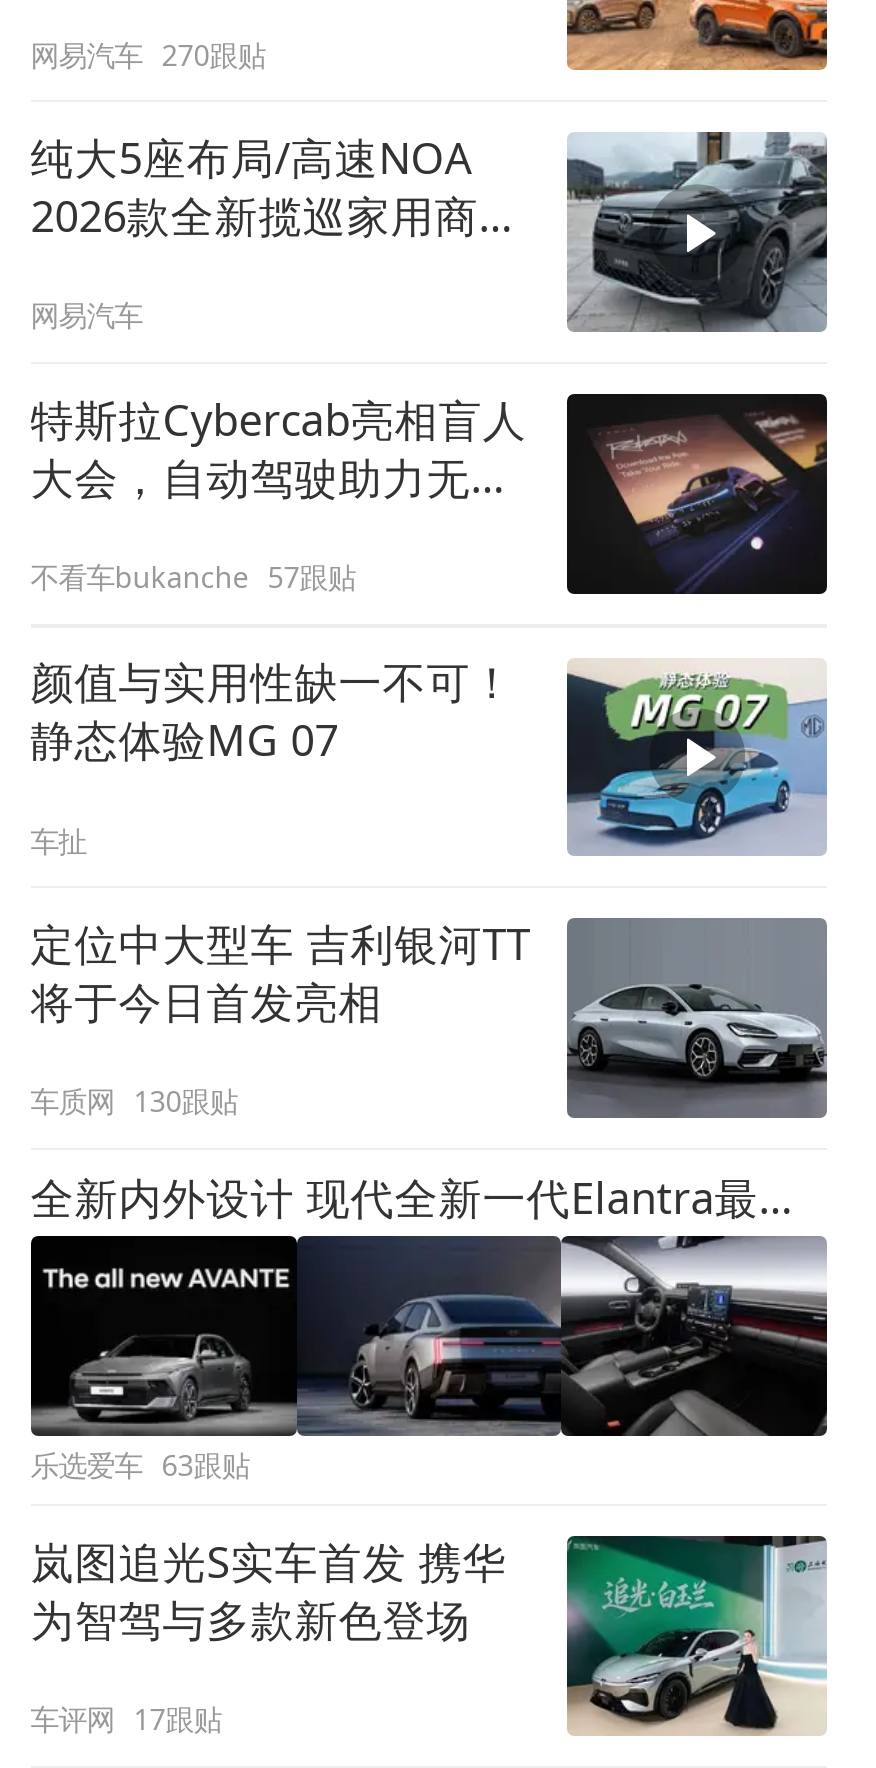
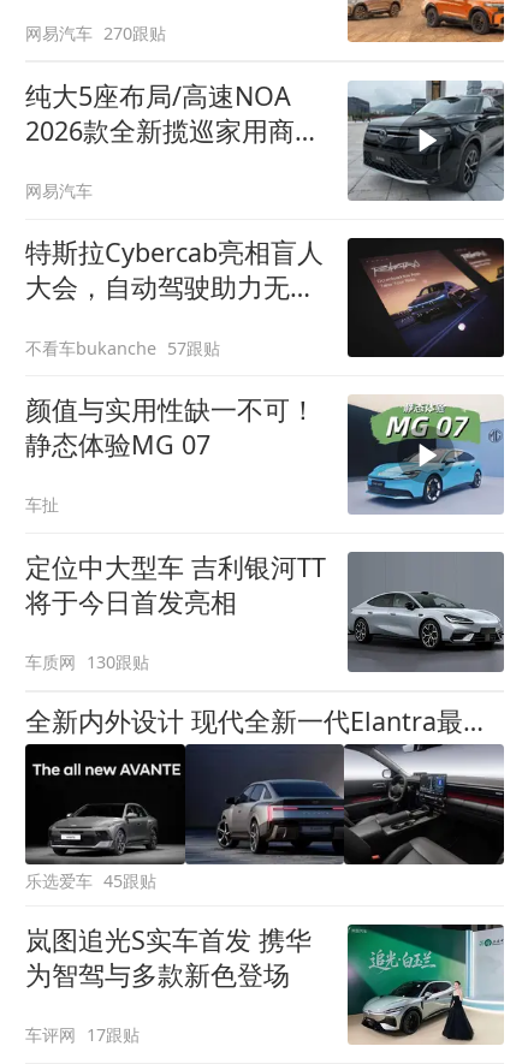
- 乐选爱车 63跟贴
+ 乐选爱车 45跟贴
